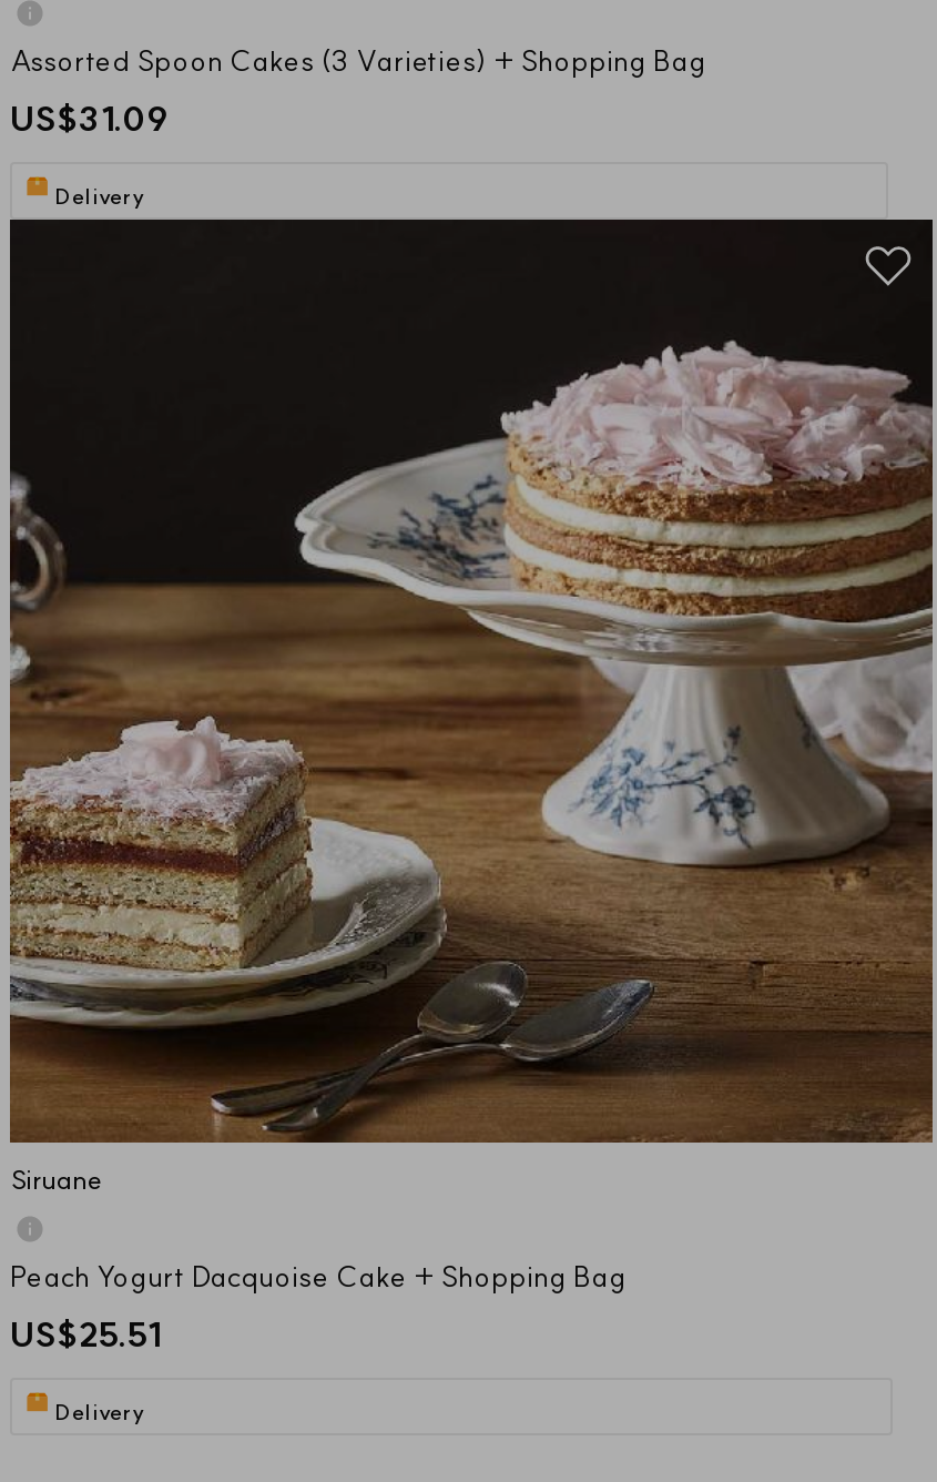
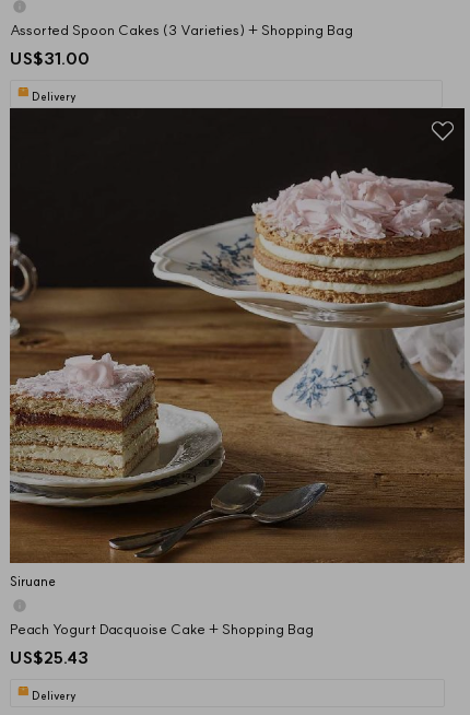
- US$31.09
+ US$31.00

- US$25.51
+ US$25.43
